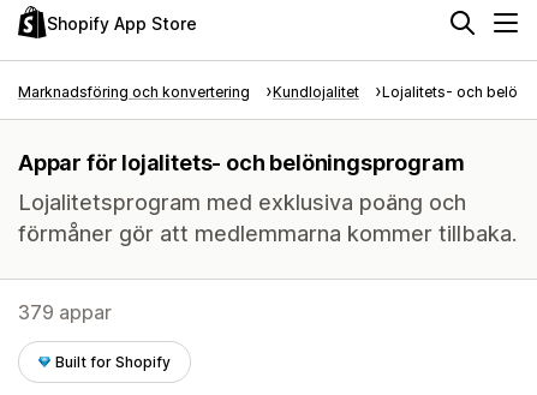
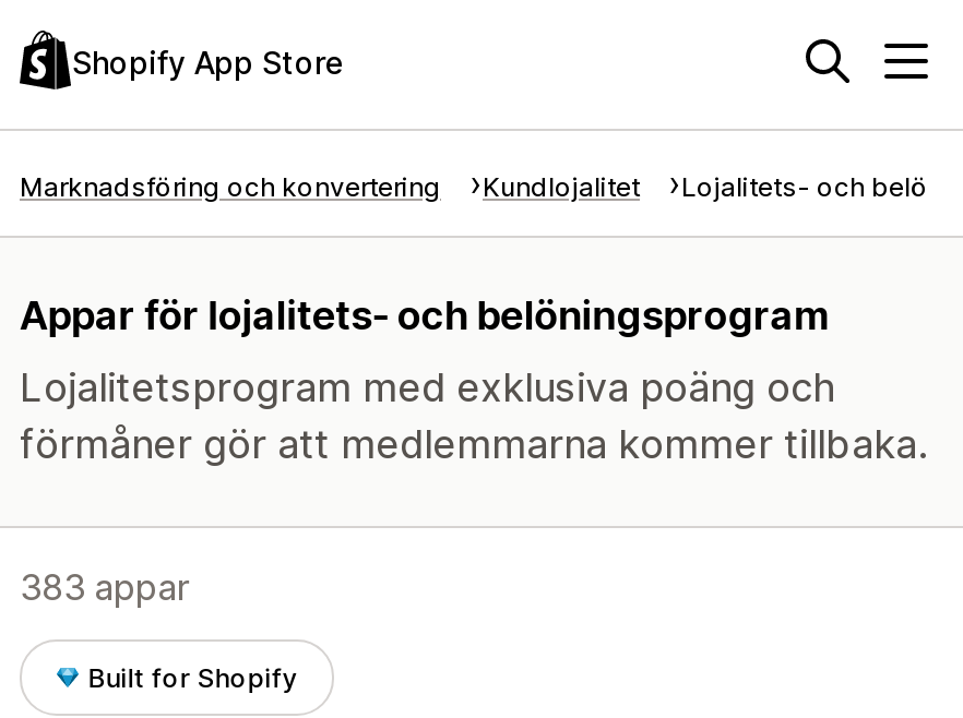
- 379 appar
+ 383 appar
